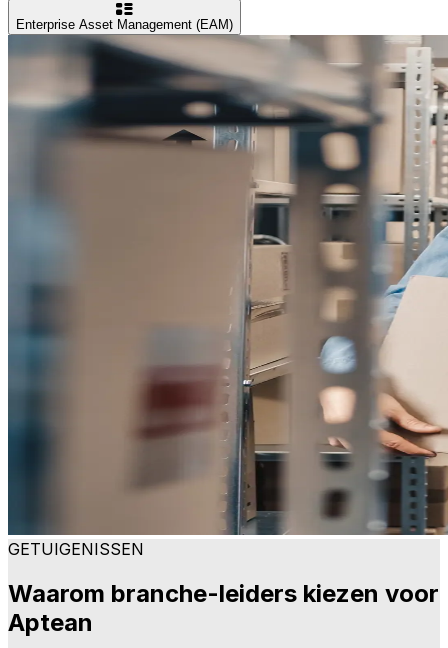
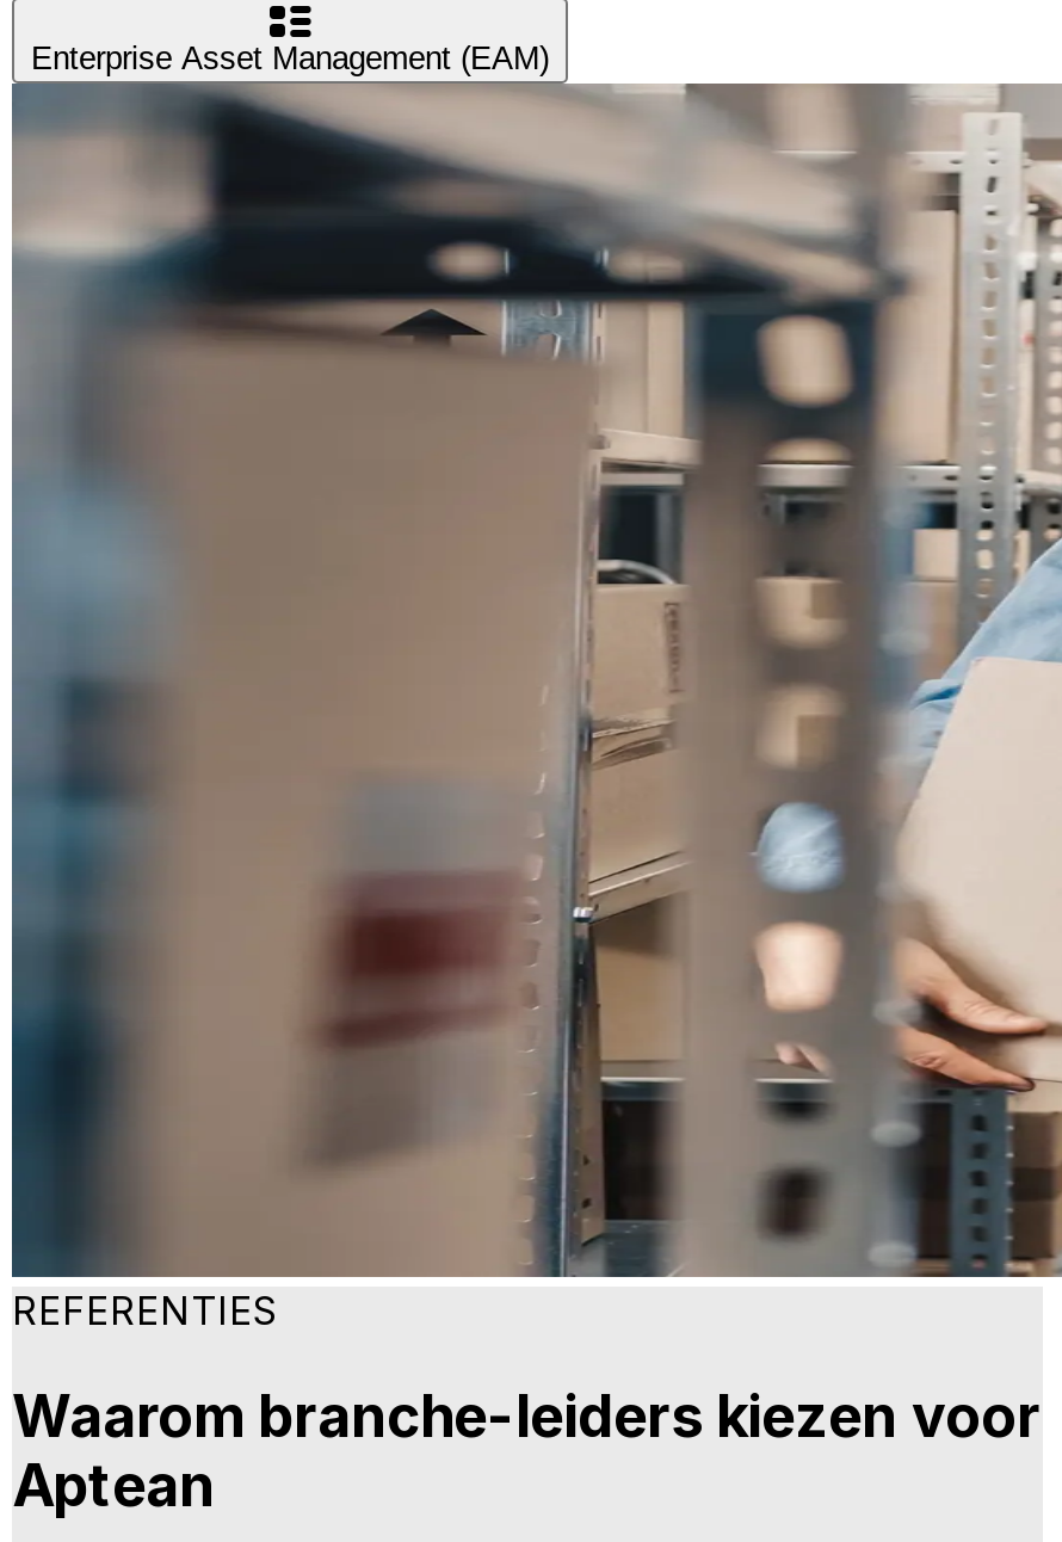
- GETUIGENISSEN
+ REFERENTIES
